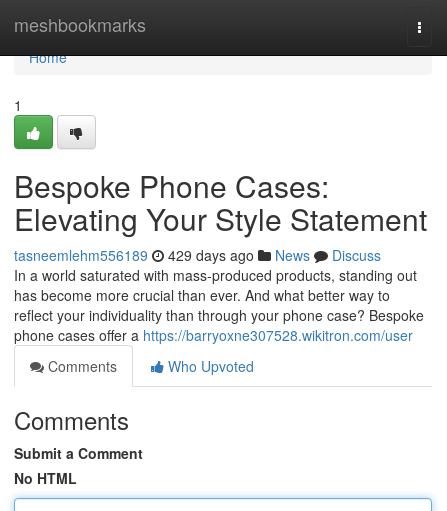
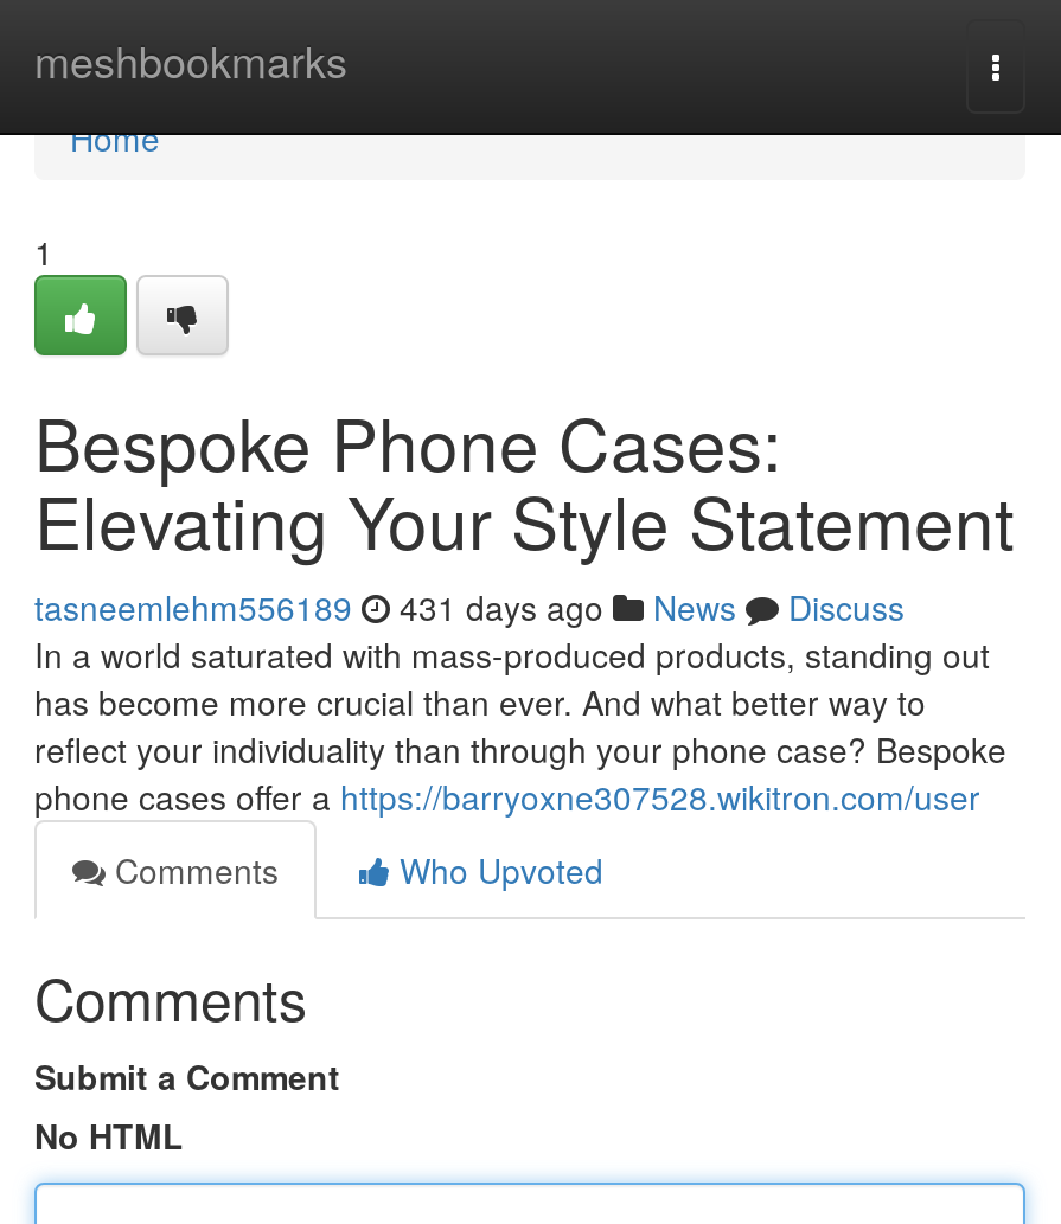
- tasneemlehm556189 429 days ago News Discuss
+ tasneemlehm556189 431 days ago News Discuss
